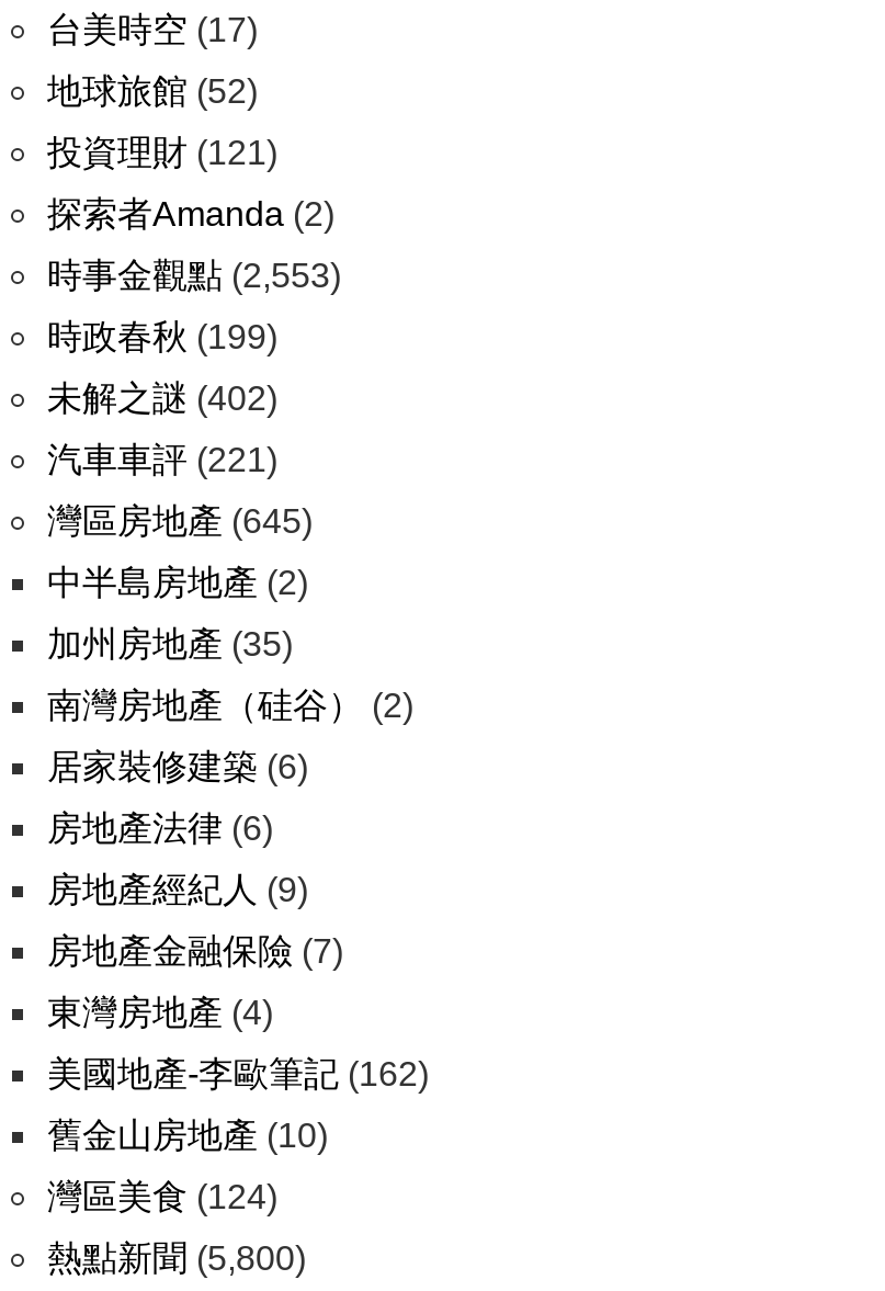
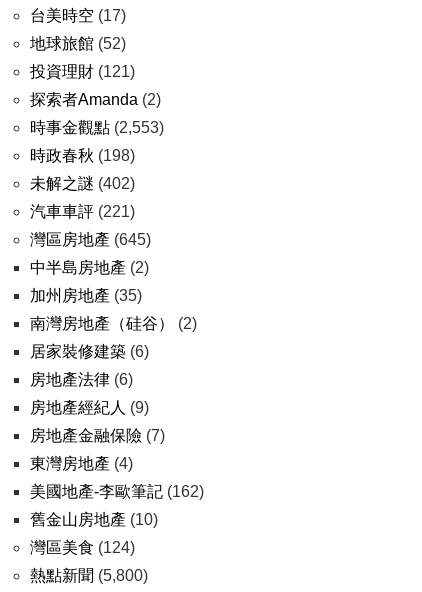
- 時政春秋(199)
+ 時政春秋(198)
